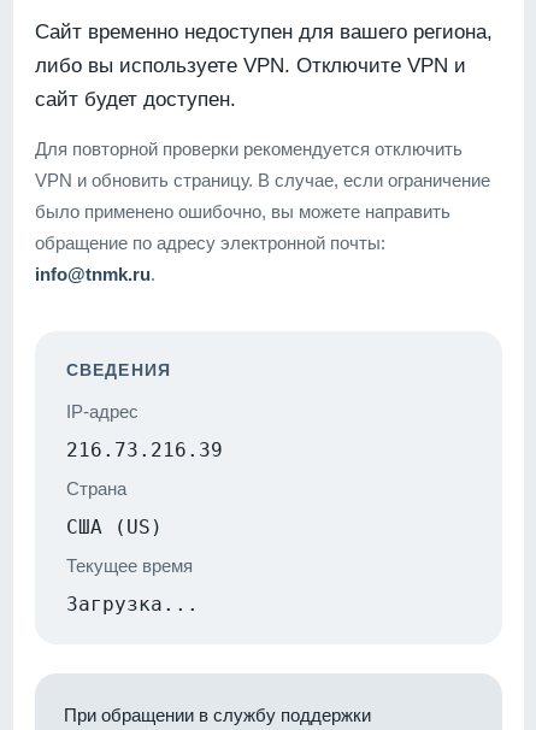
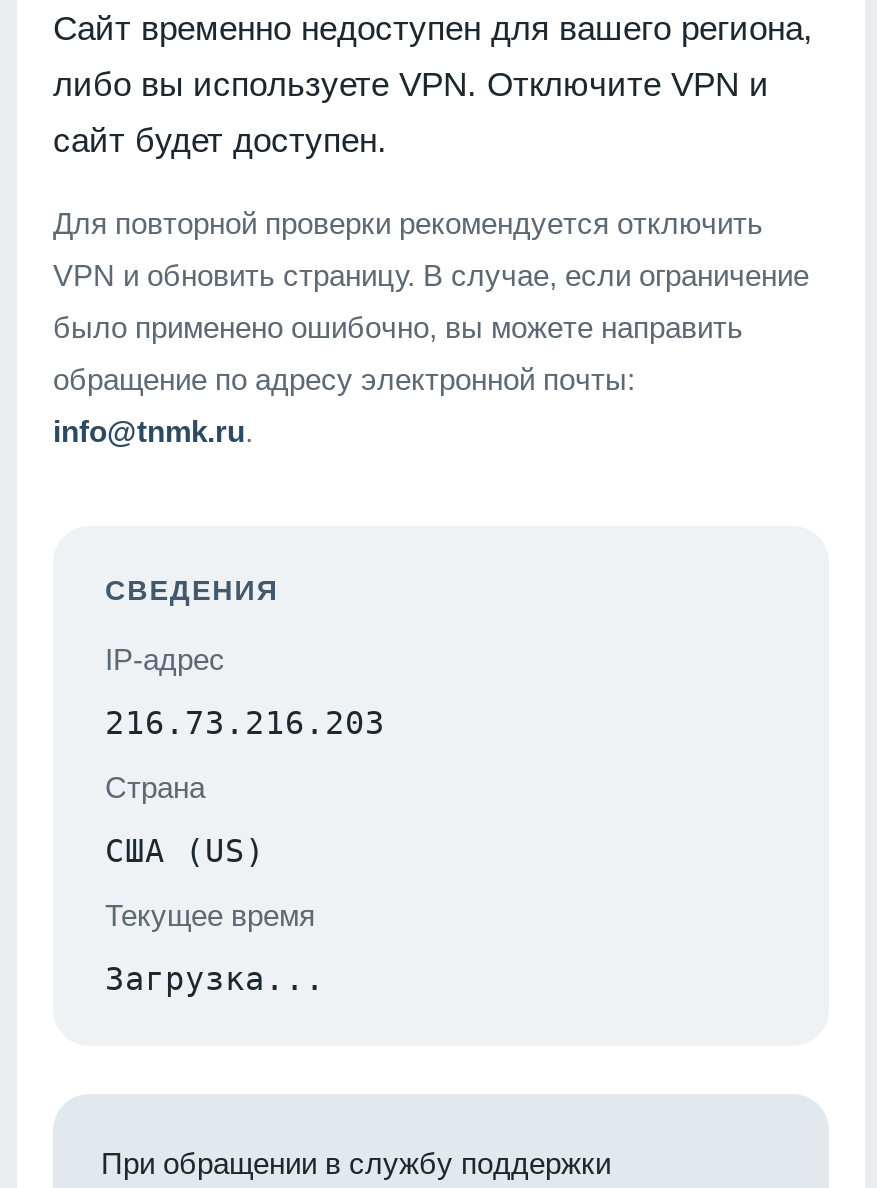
- 216.73.216.39
+ 216.73.216.203
